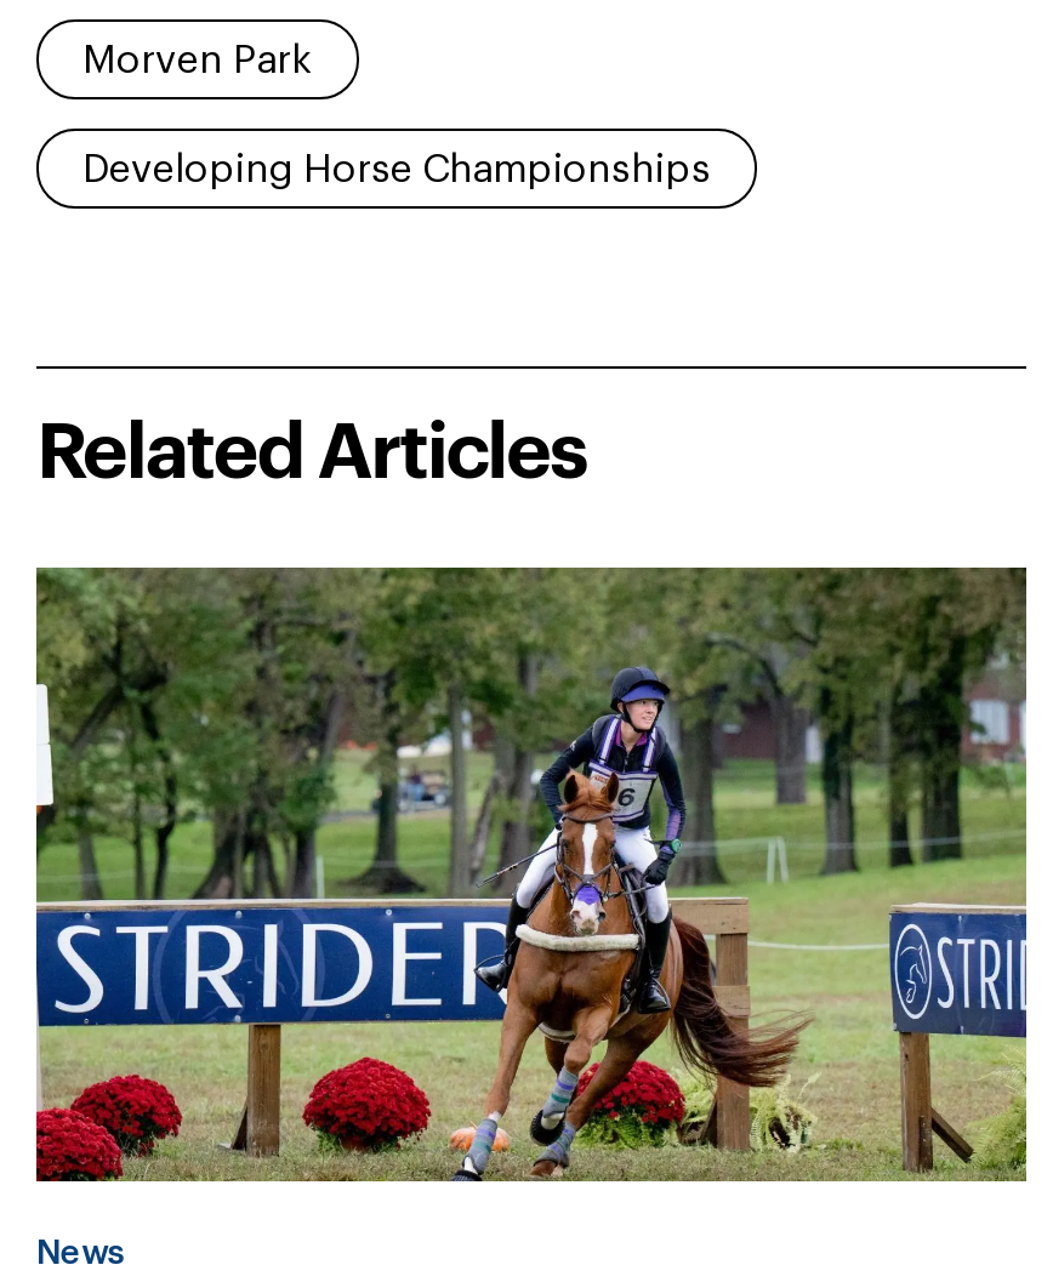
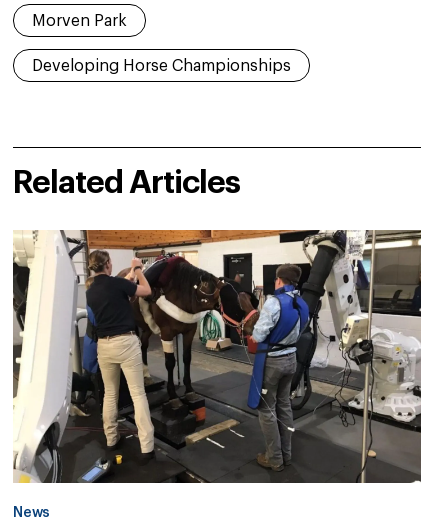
- [image]
+ [image]
